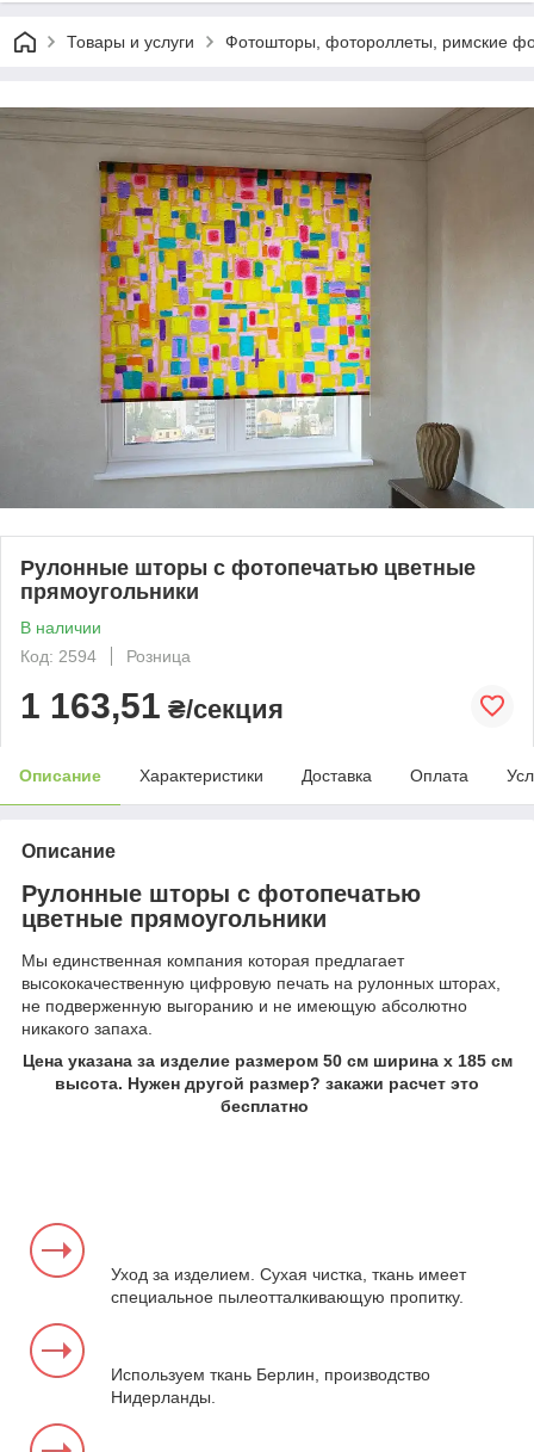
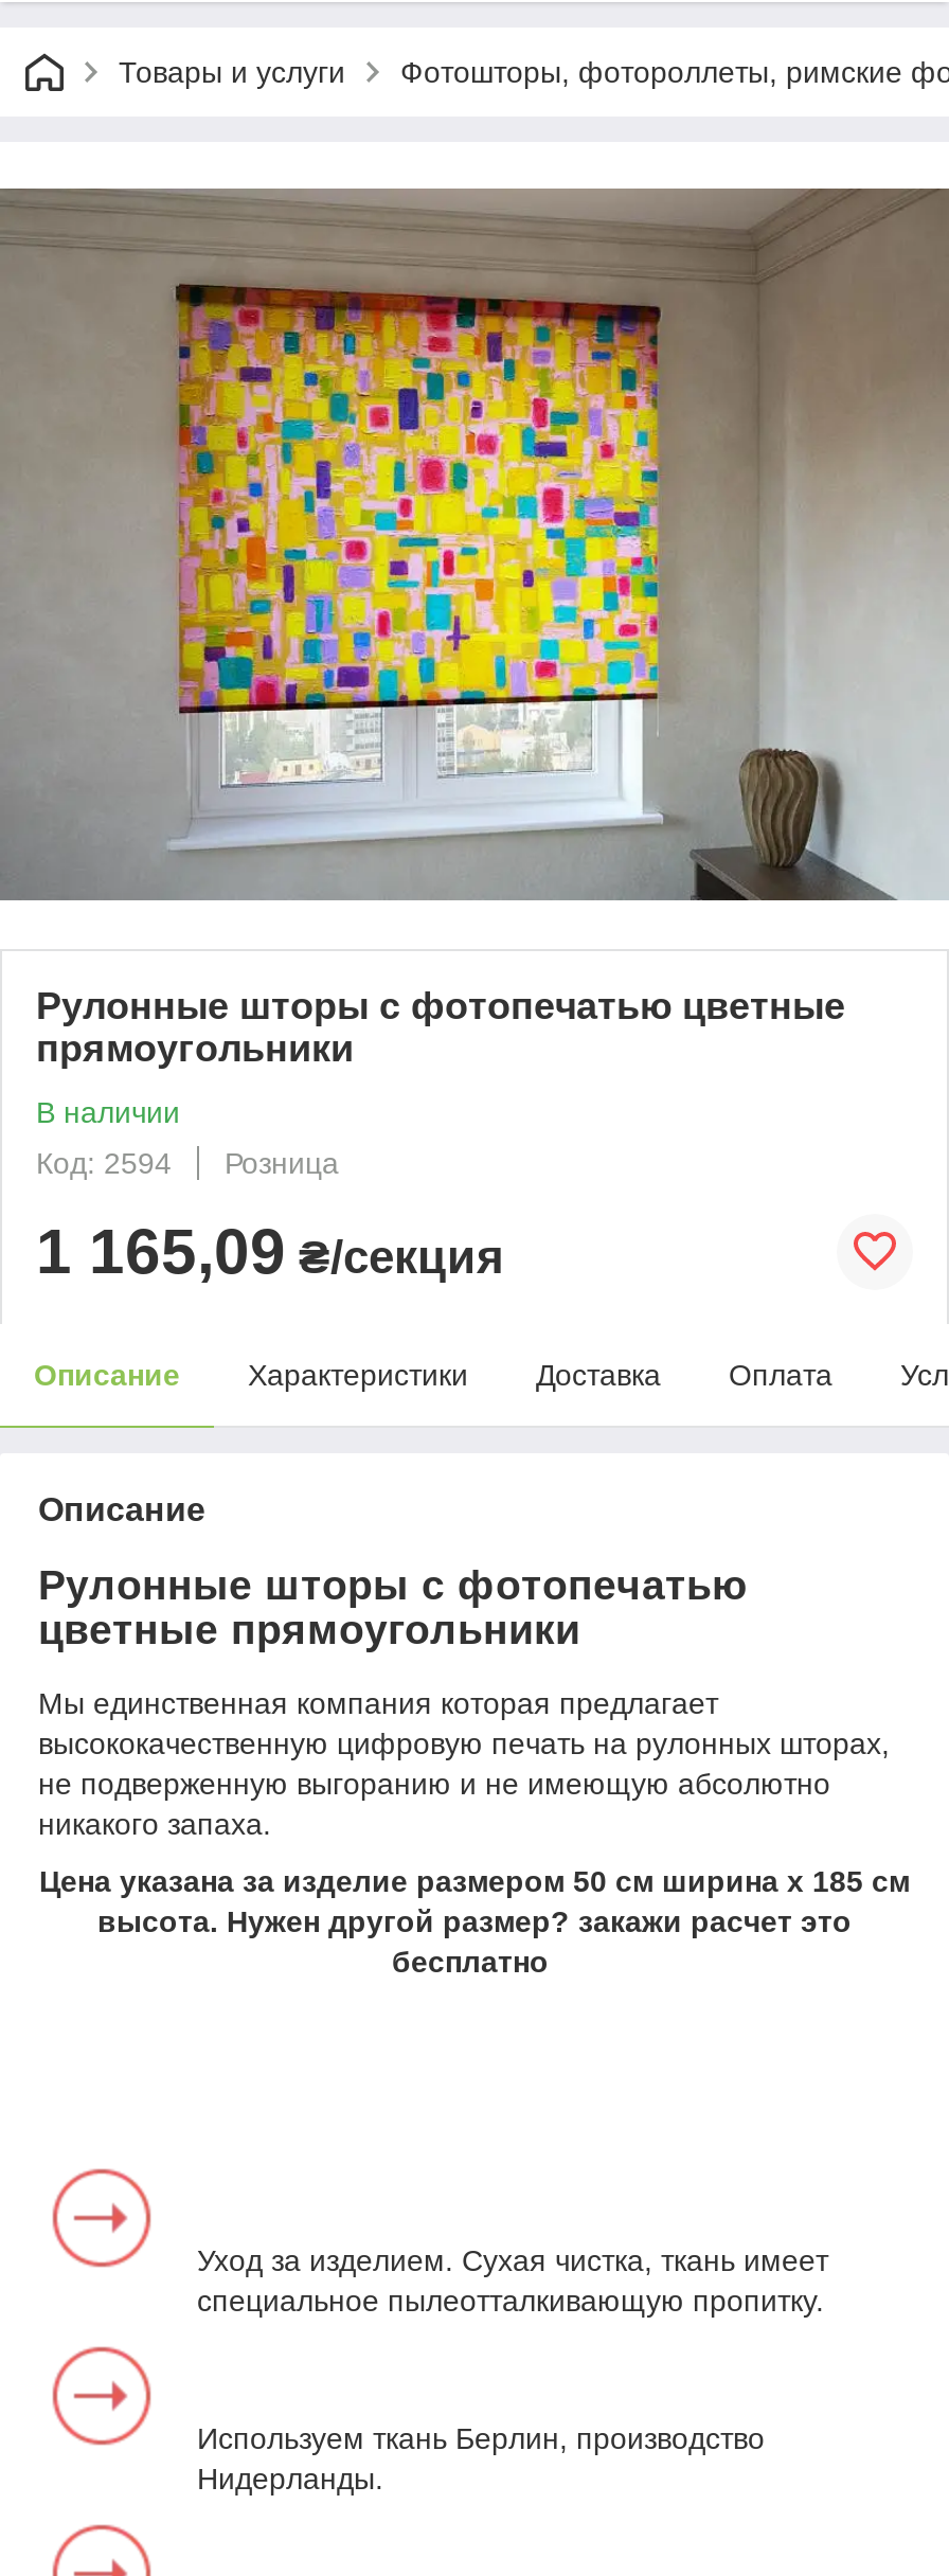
- 1 163,51 ₴/секция
+ 1 165,09 ₴/секция
